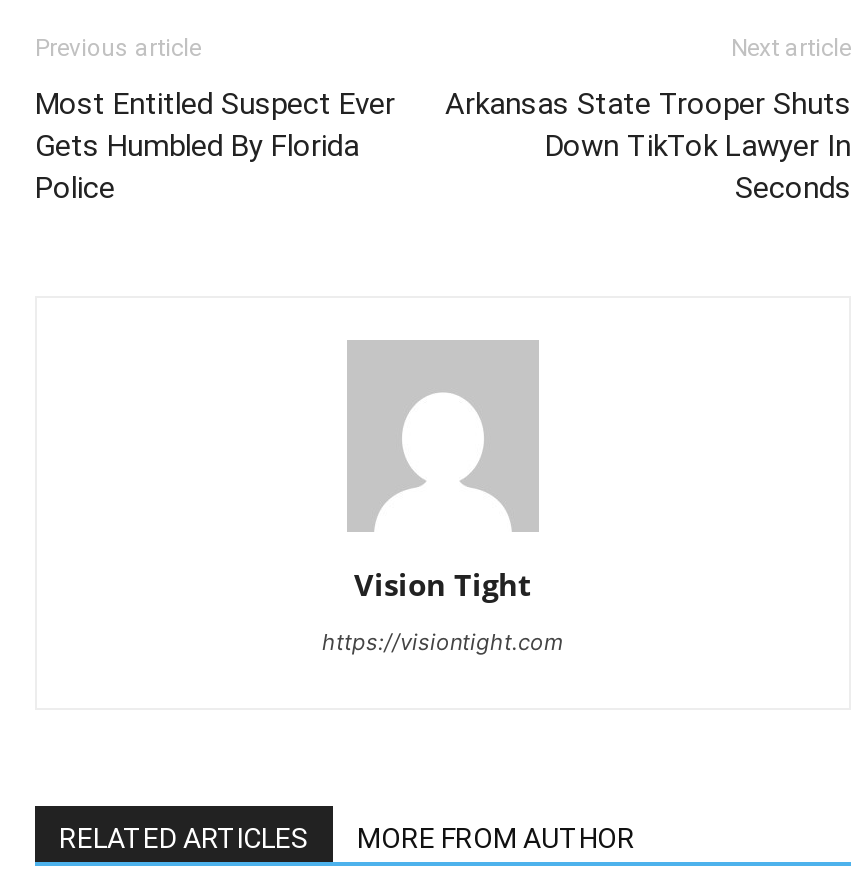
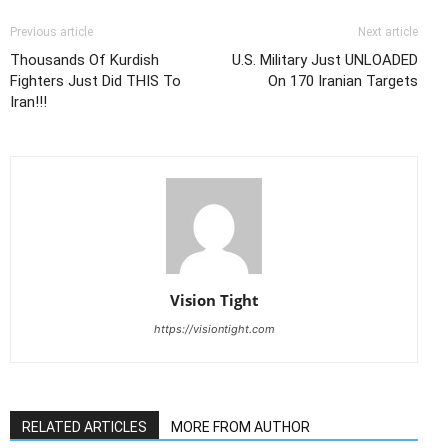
- Most Entitled Suspect Ever
- Gets Humbled By Florida
- Police
+ Thousands Of Kurdish
+ Fighters Just Did THIS To
+ Iran!!!

- Arkansas State Trooper Shuts
- Down TikTok Lawyer In
- Seconds
+ U.S. Military Just UNLOADED
+ On 170 Iranian Targets
